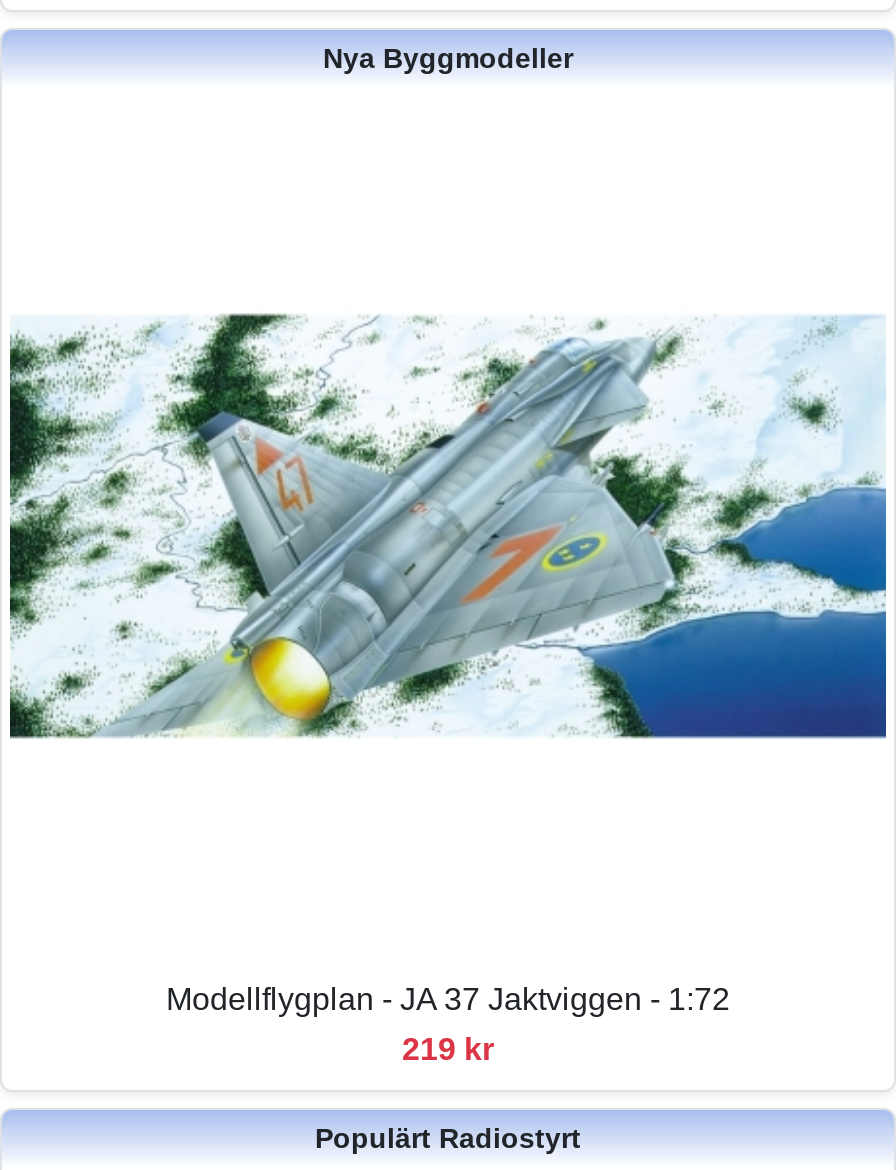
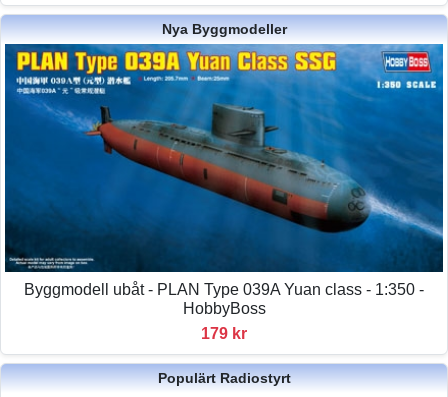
- [image]
+ [image]

- Modellflygplan - JA 37 Jaktviggen - 1:72
+ Byggmodell ubåt - PLAN Type 039A Yuan class - 1:350 -
+ HobbyBoss

- 219 kr
+ 179 kr
